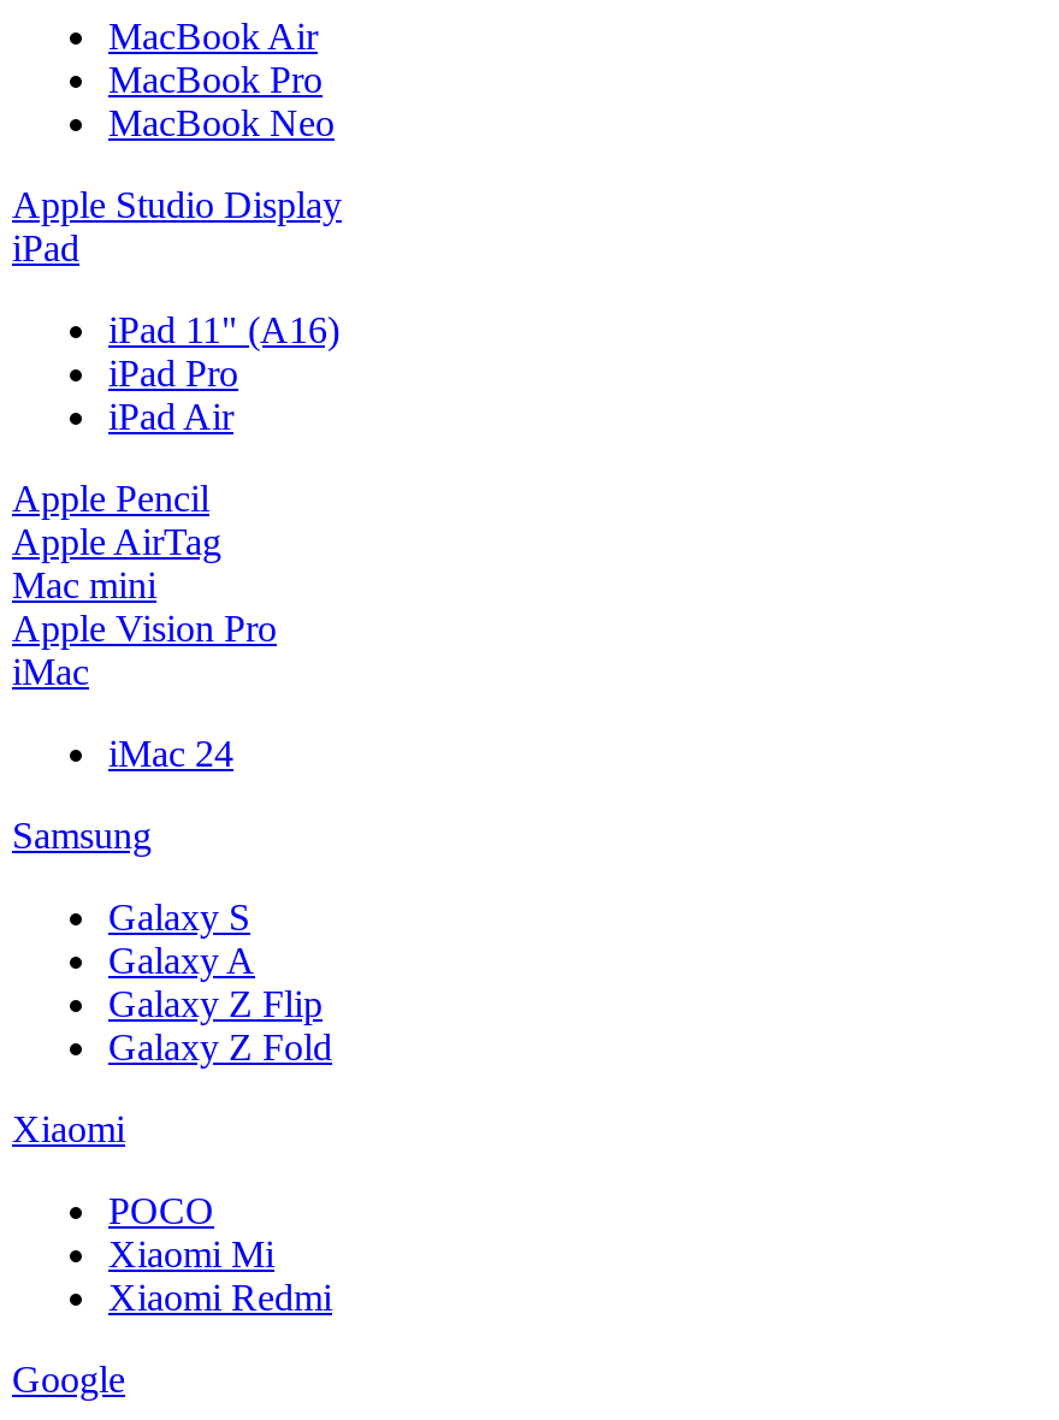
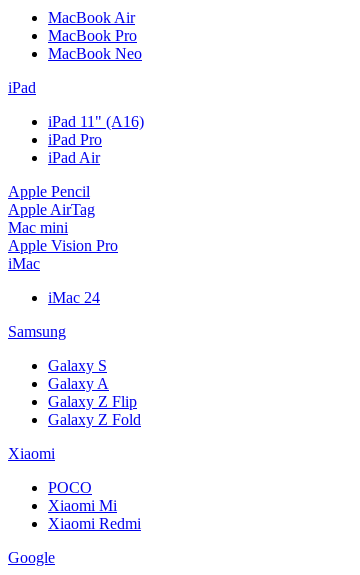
- Apple Studio Display
